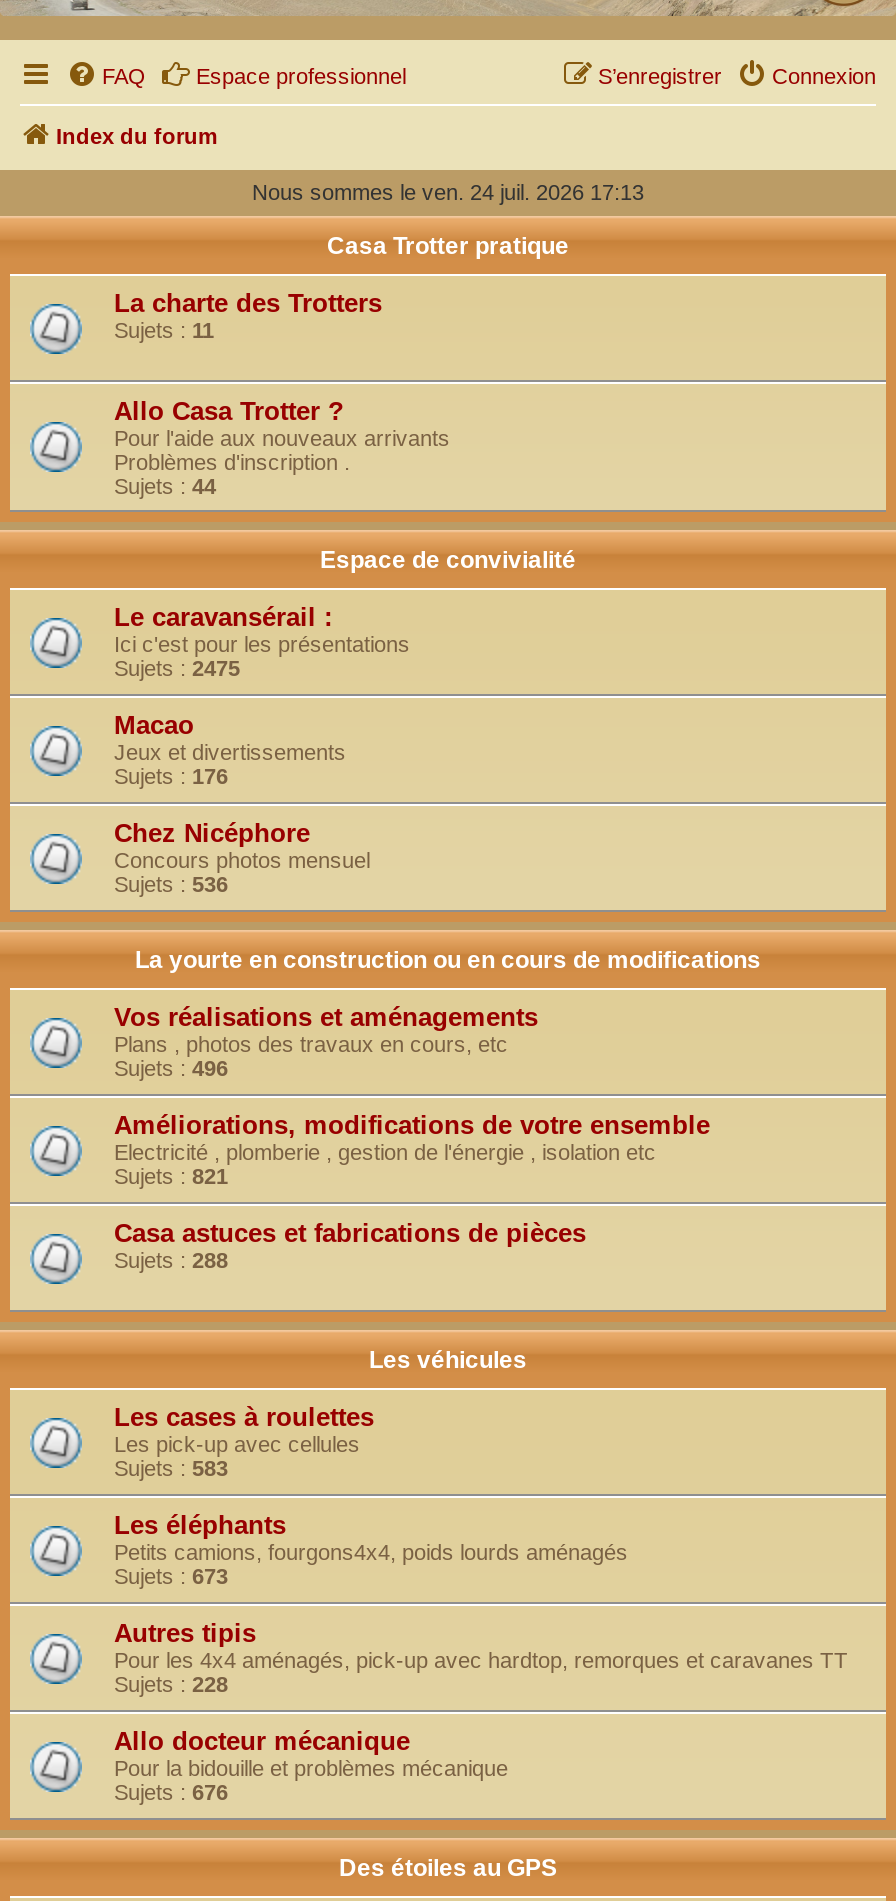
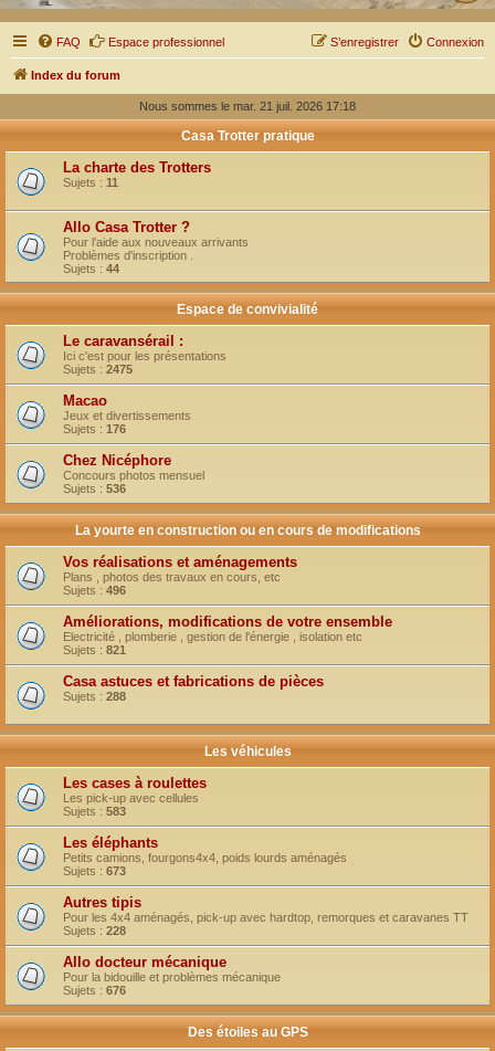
- Nous sommes le ven. 24 juil. 2026 17:13
+ Nous sommes le mar. 21 juil. 2026 17:18
